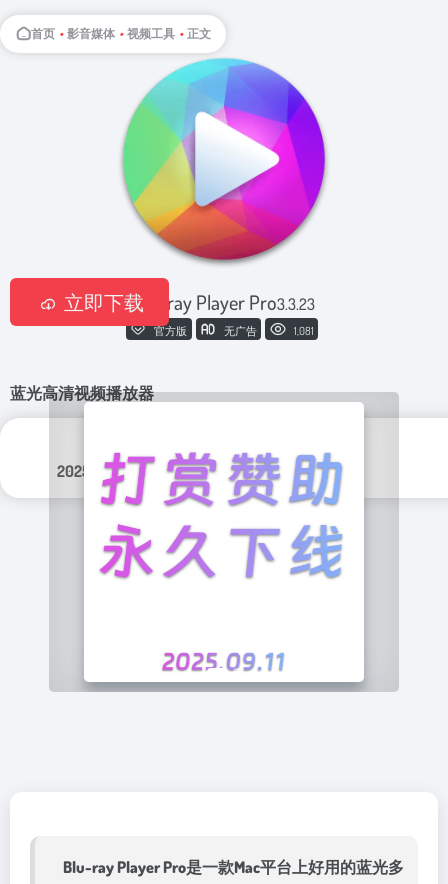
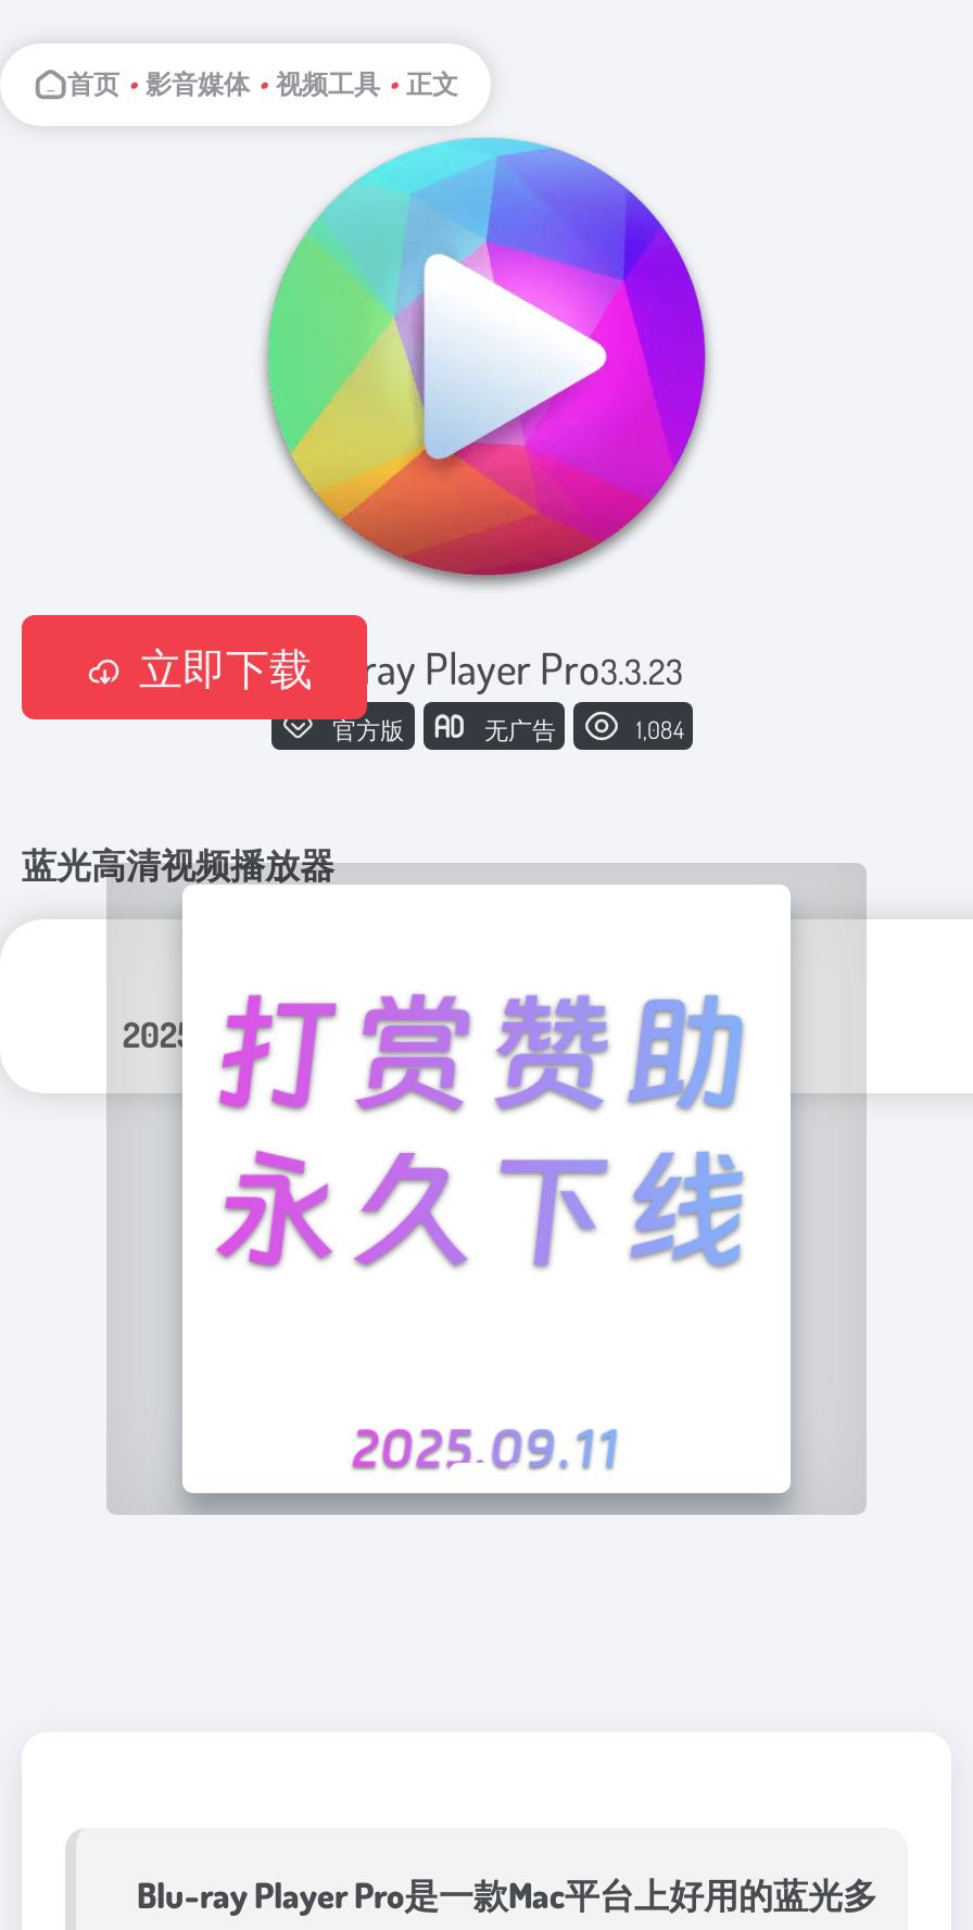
- 1,081
+ 1,084
